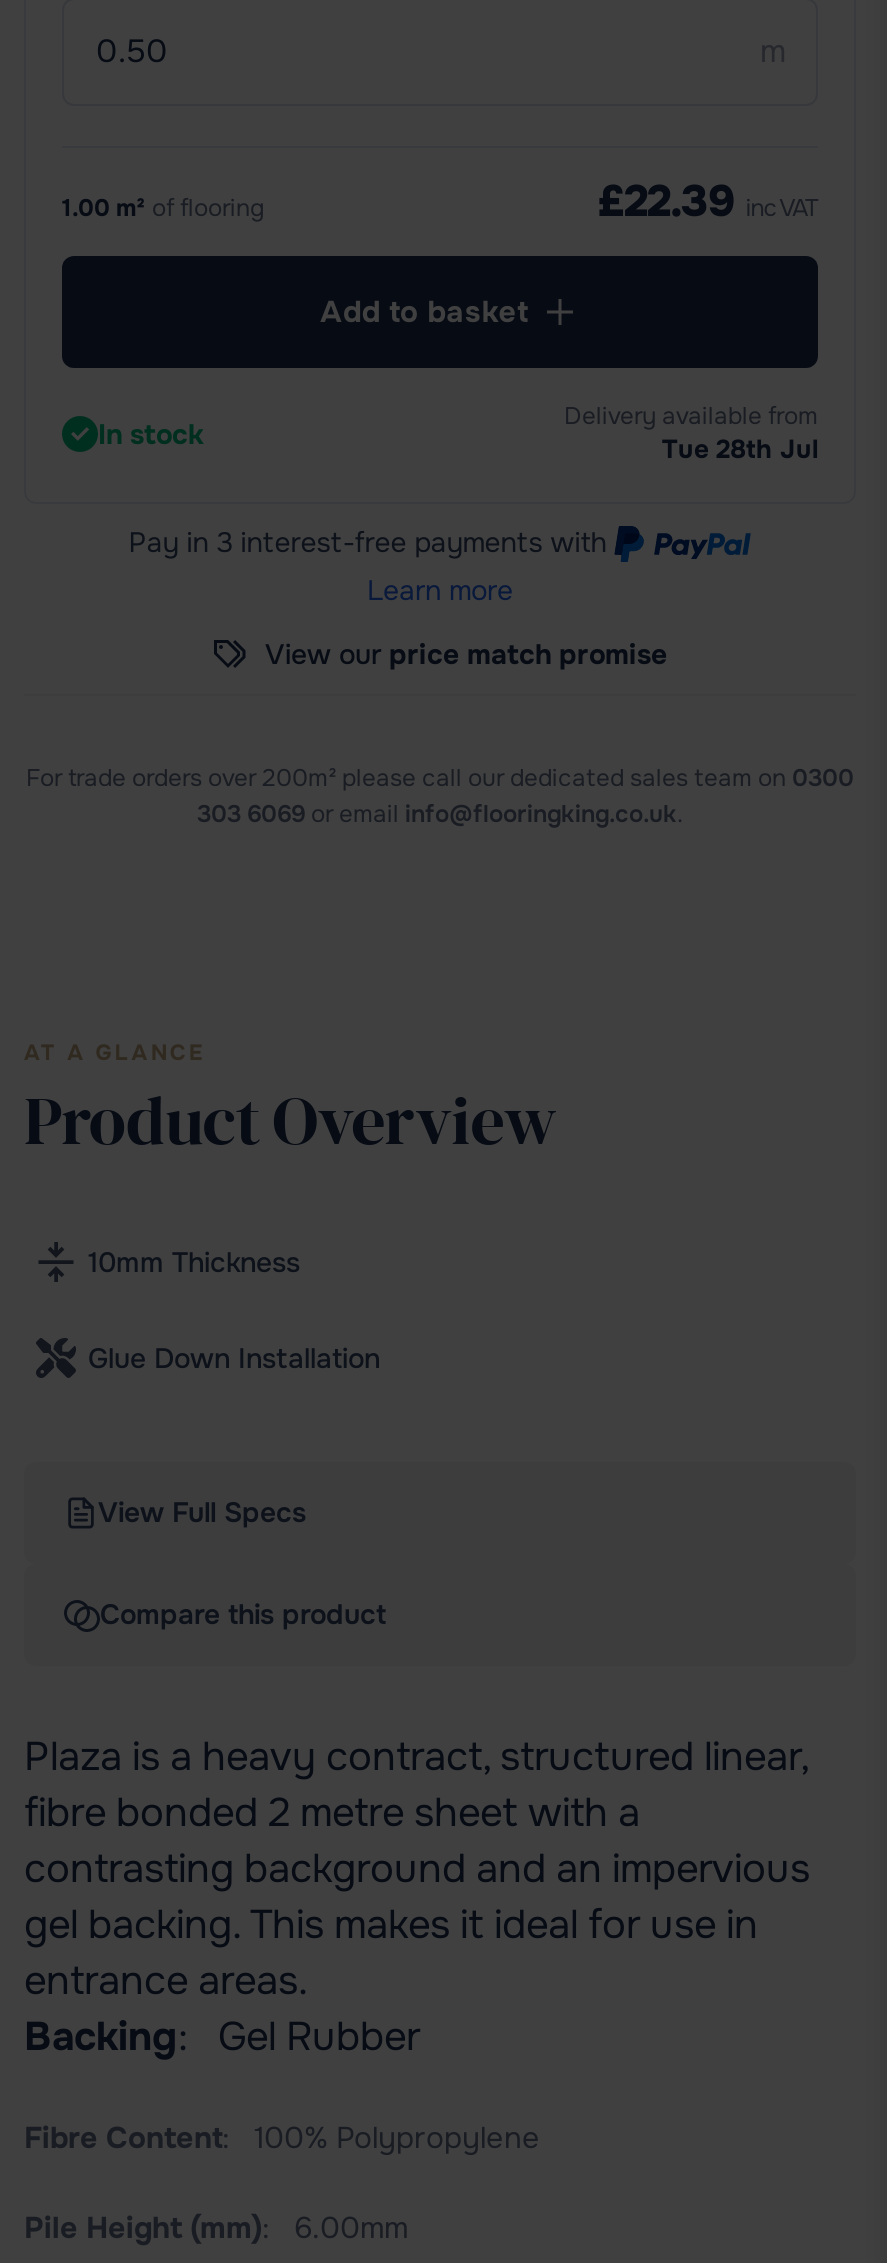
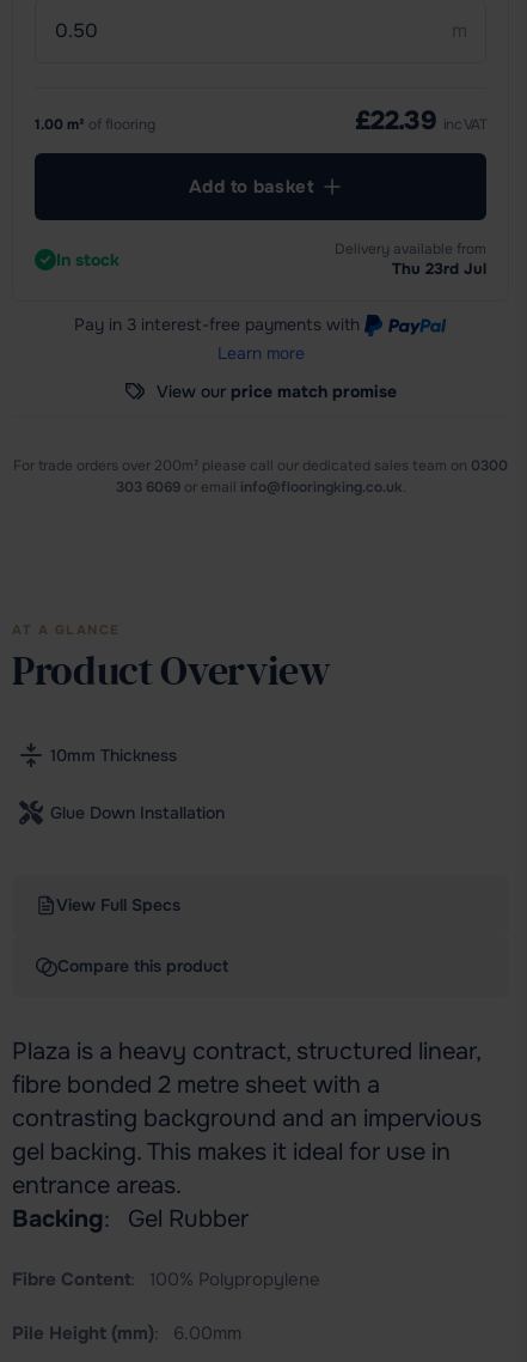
- Tue 28th Jul
+ Thu 23rd Jul
